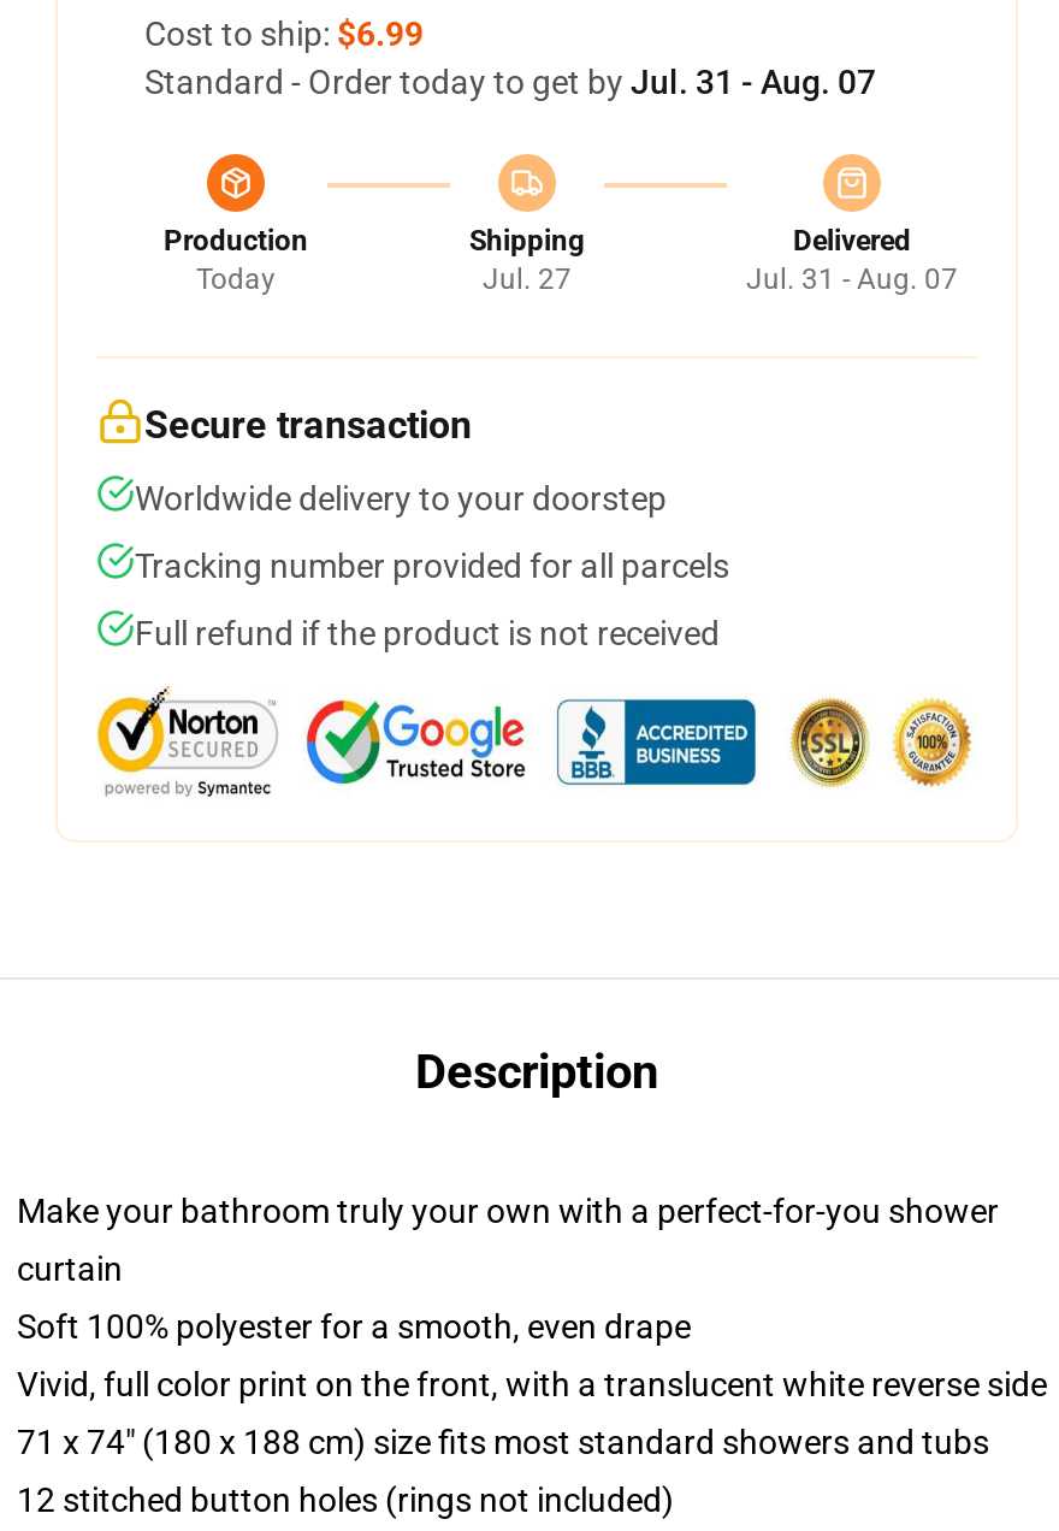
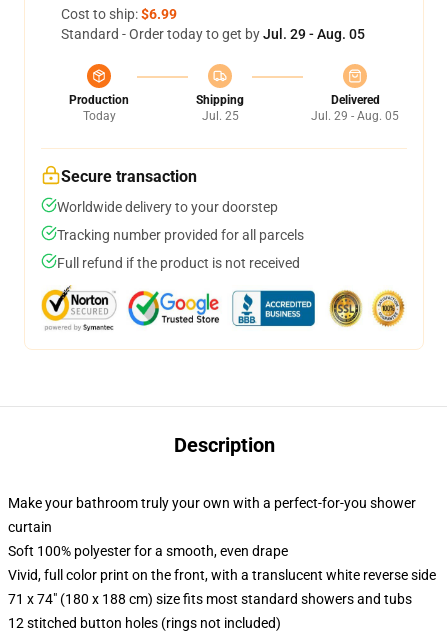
- Standard - Order today to get by Jul. 31 - Aug. 07
+ Standard - Order today to get by Jul. 29 - Aug. 05

- Jul. 27
+ Jul. 25

- Jul. 31 - Aug. 07
+ Jul. 29 - Aug. 05
